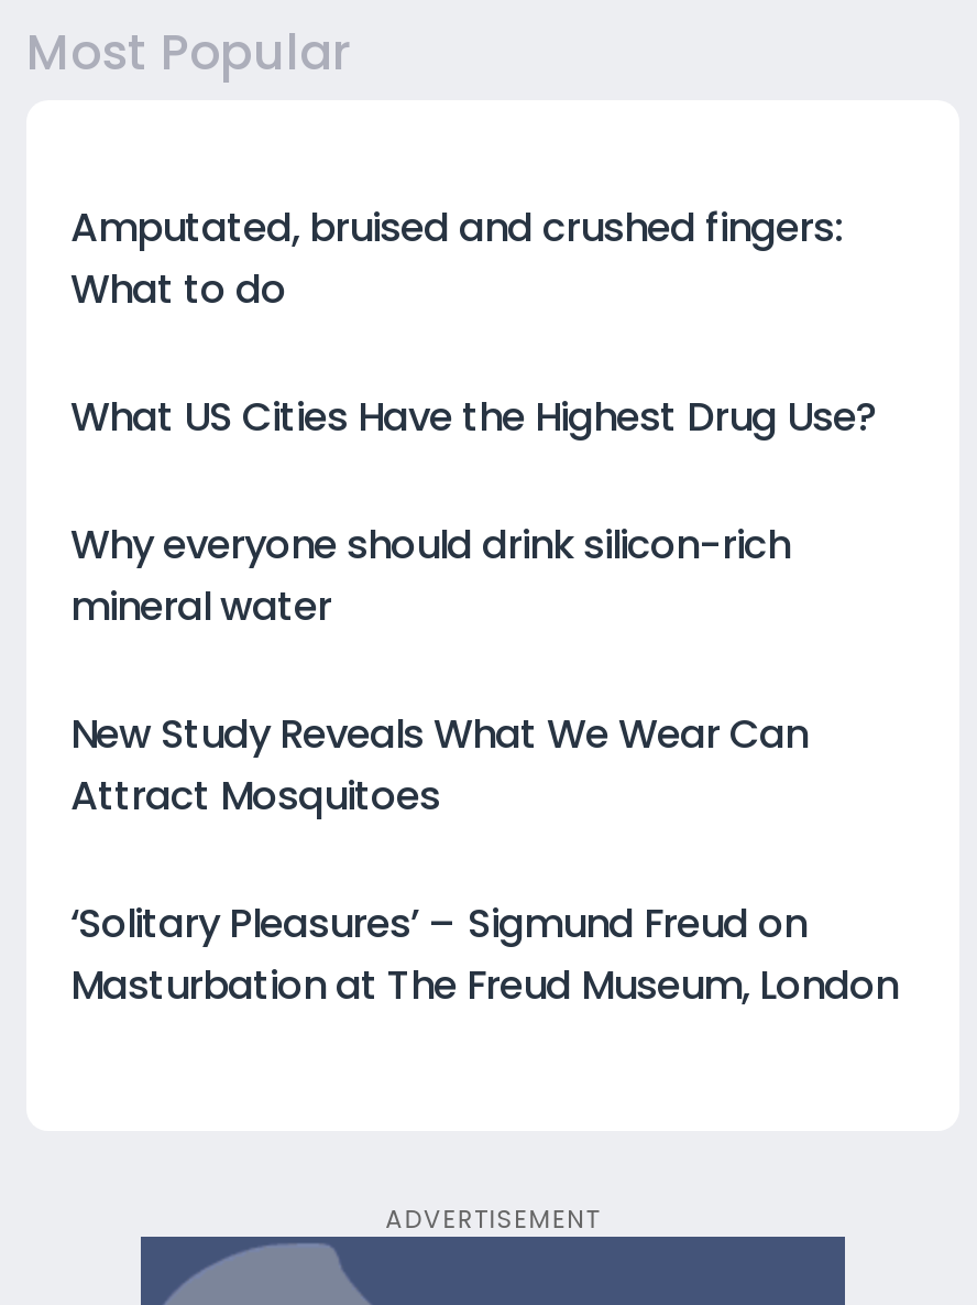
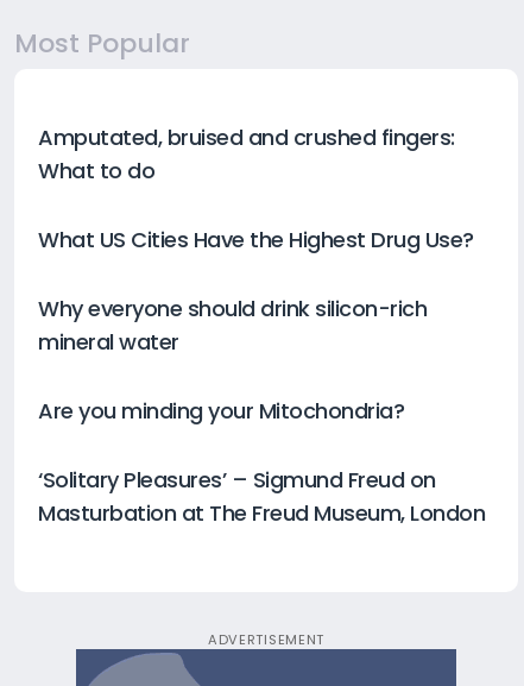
- New Study Reveals What We Wear Can
- Attract Mosquitoes
+ Are you minding your Mitochondria?
